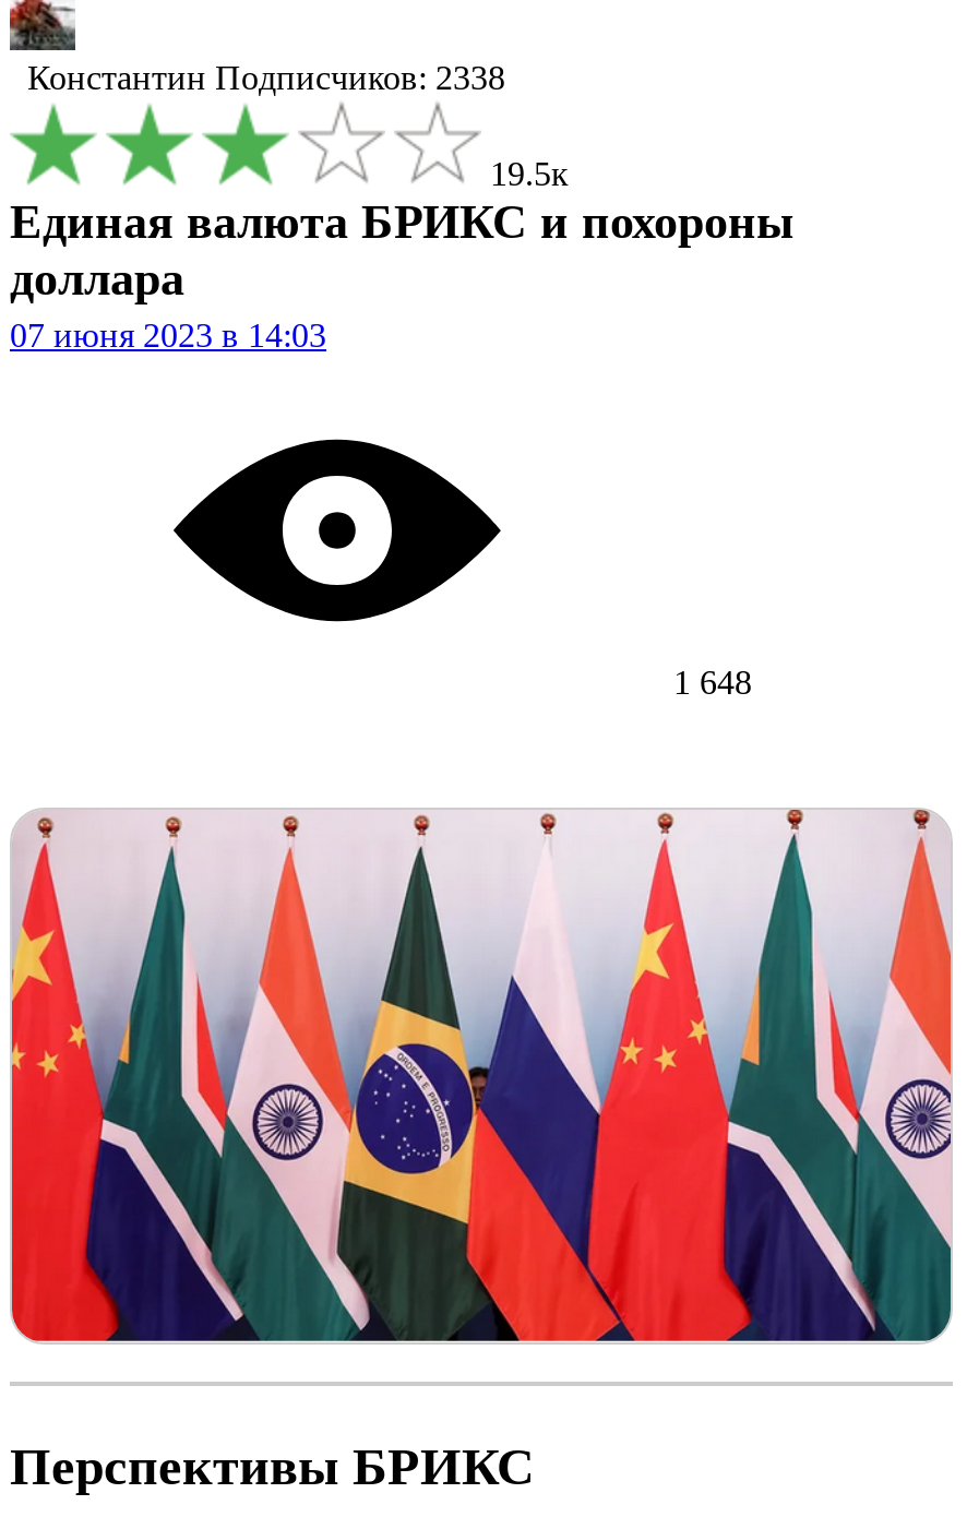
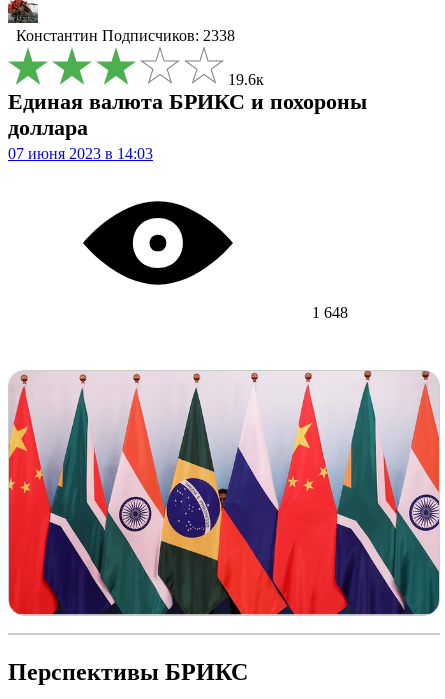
- 19.5к
+ 19.6к
